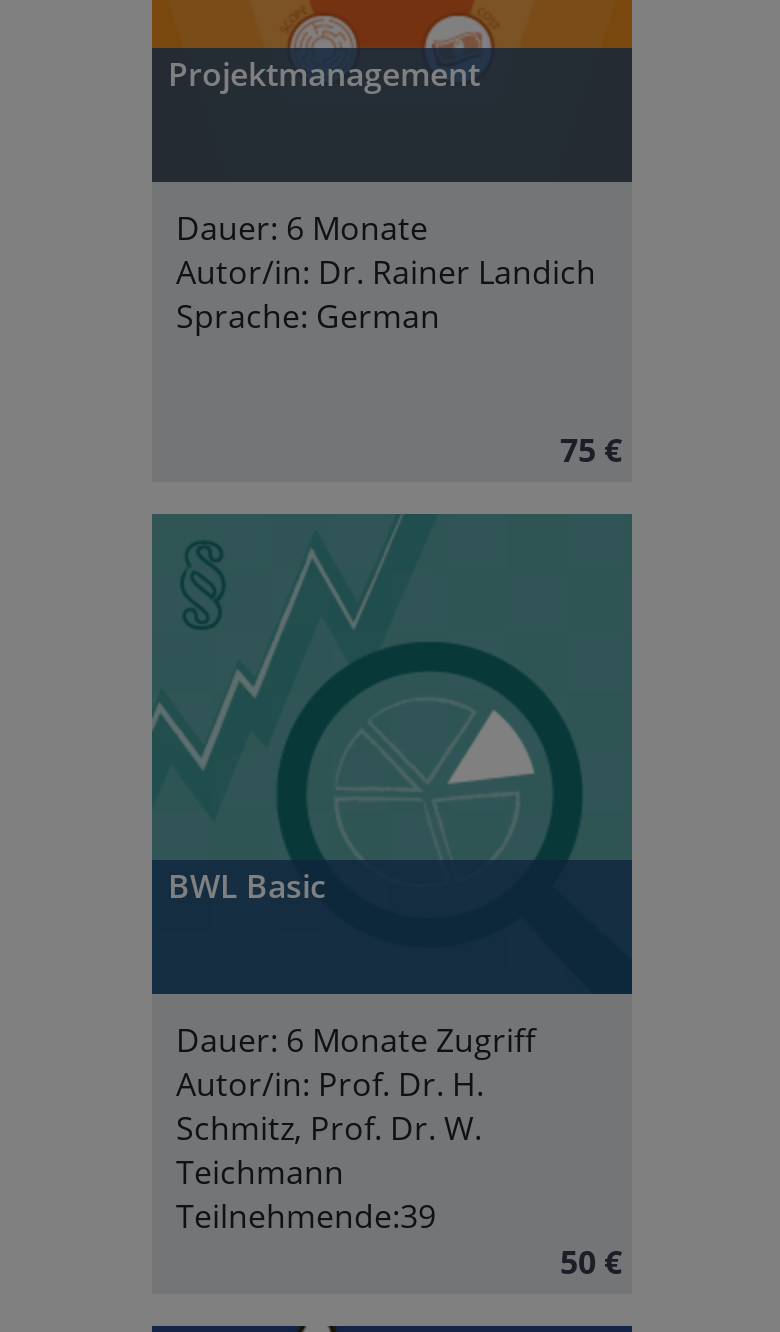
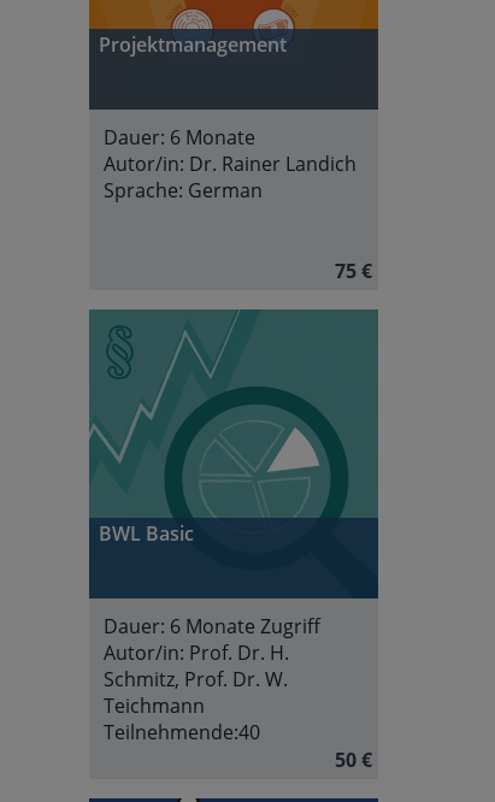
- Teilnehmende:39
+ Teilnehmende:40
